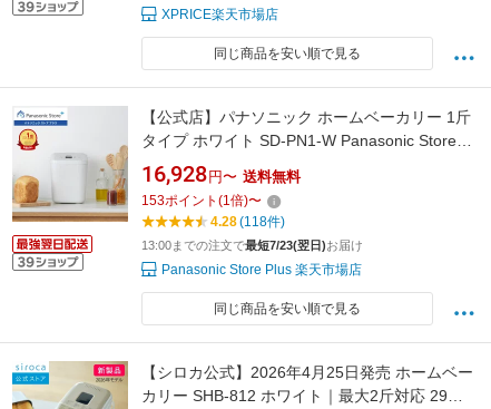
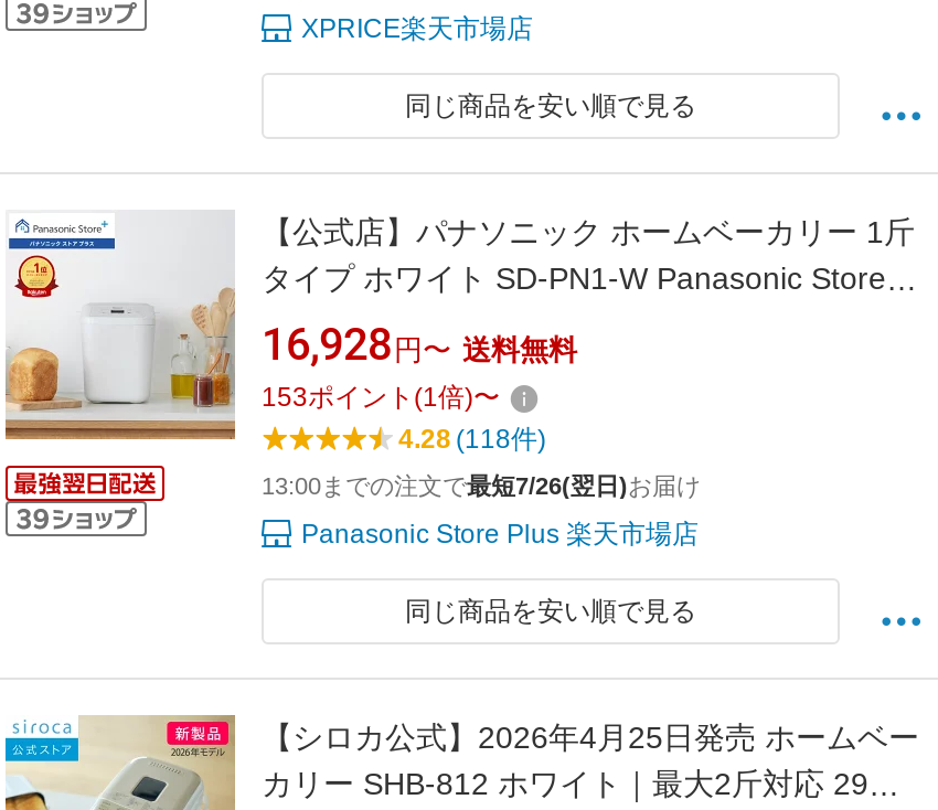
- 13:00までの注文で最短7/23(翌日)お届け
+ 13:00までの注文で最短7/26(翌日)お届け
